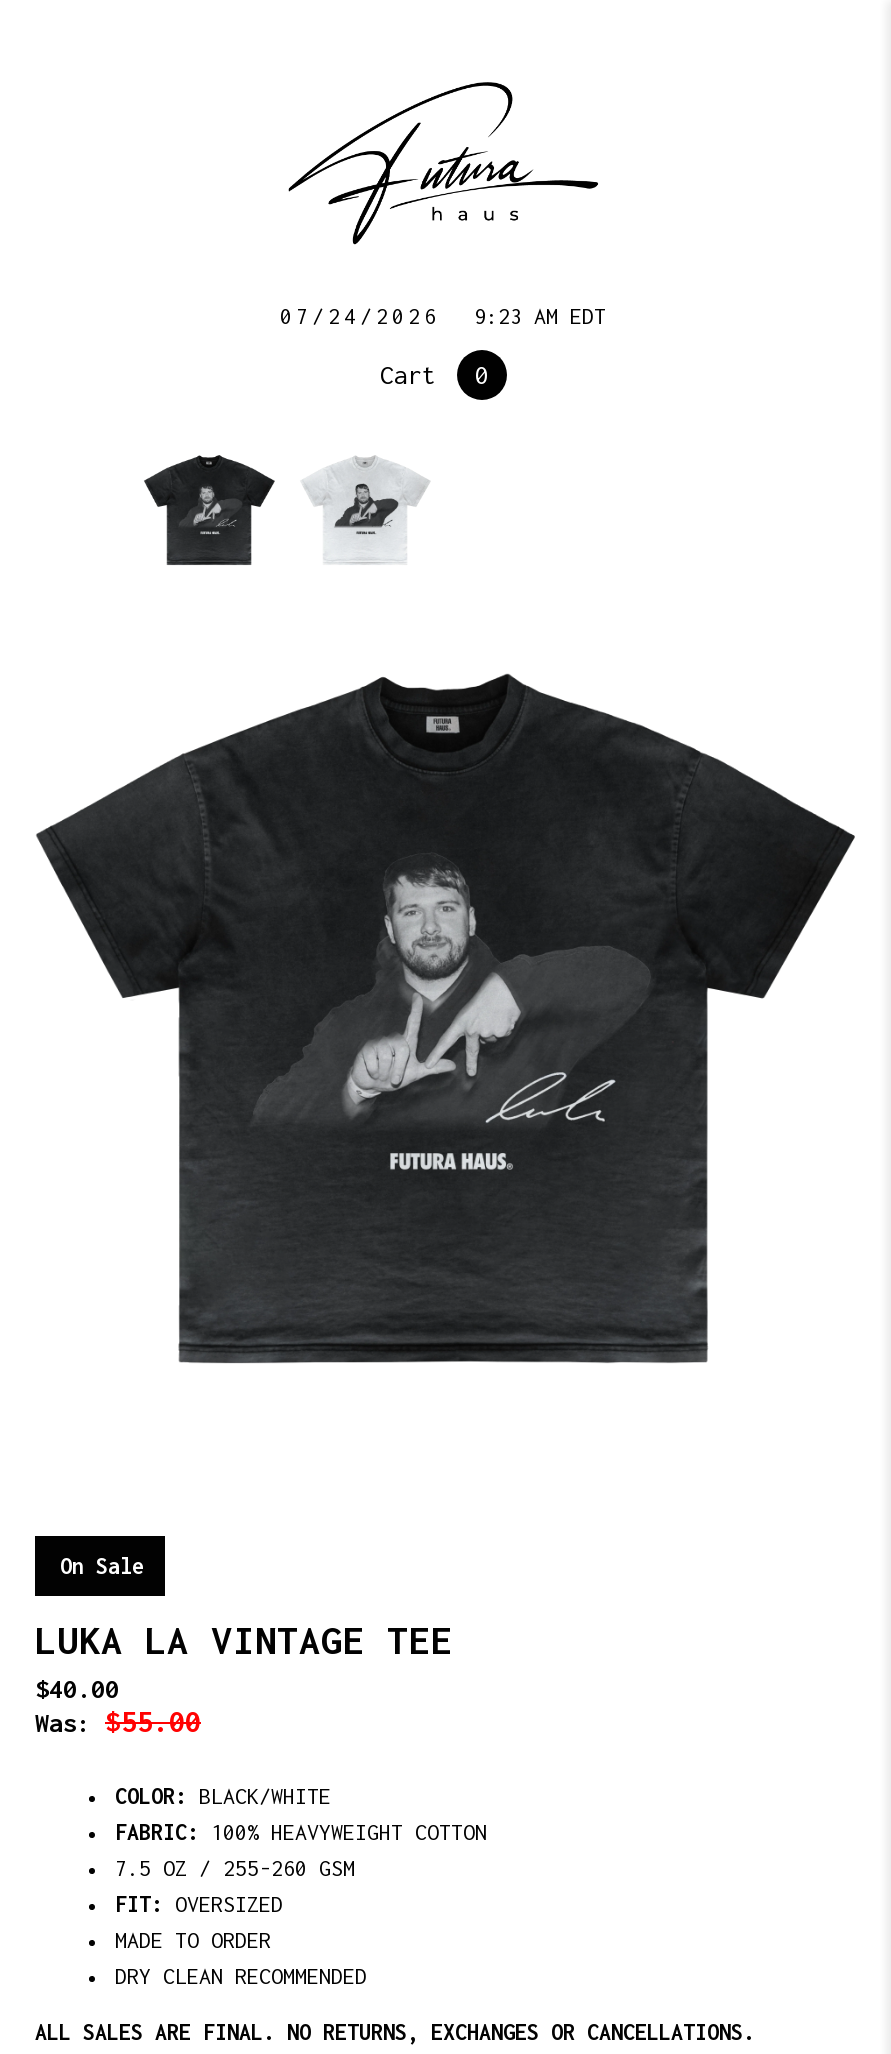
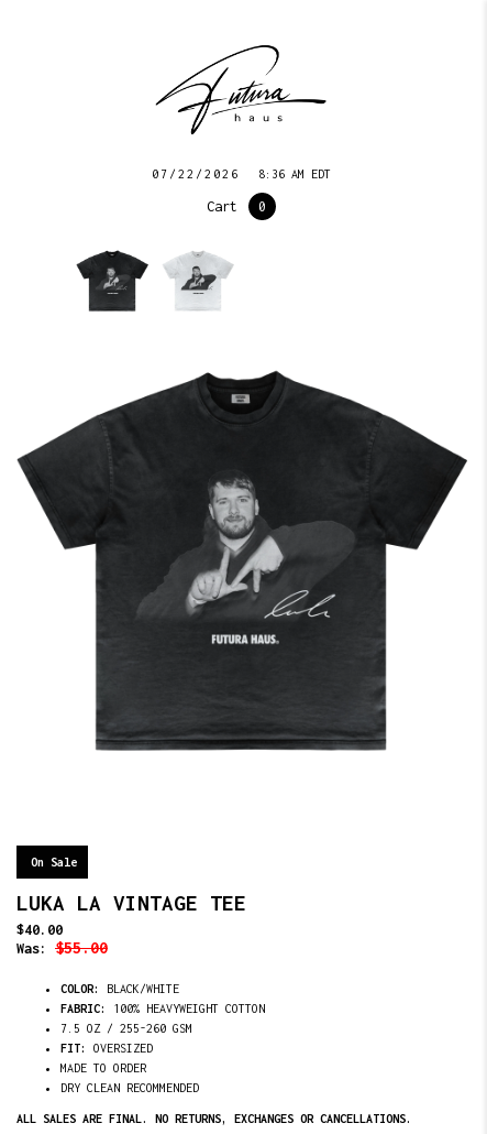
- 07/24/2026
+ 07/22/2026

- 9:23 AM EDT
+ 8:36 AM EDT
